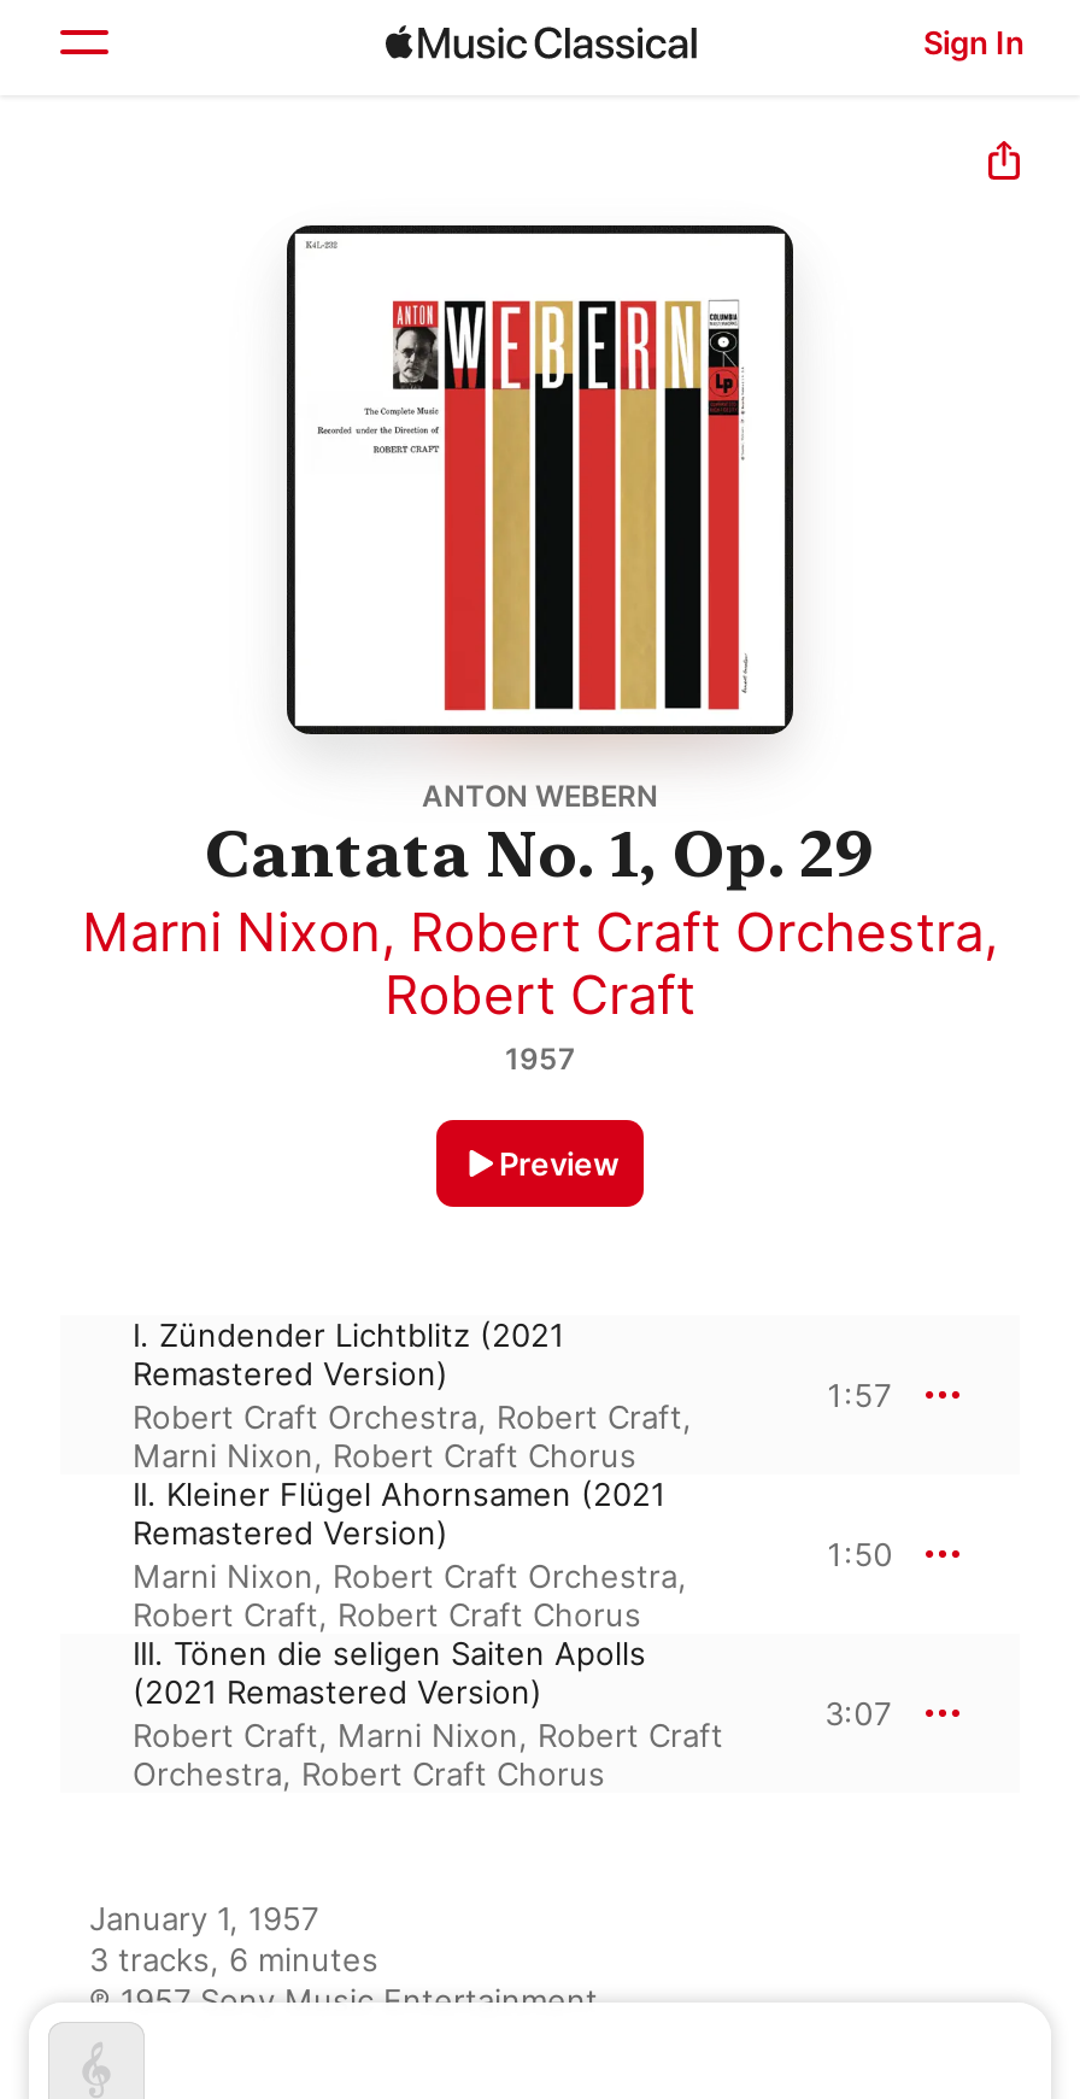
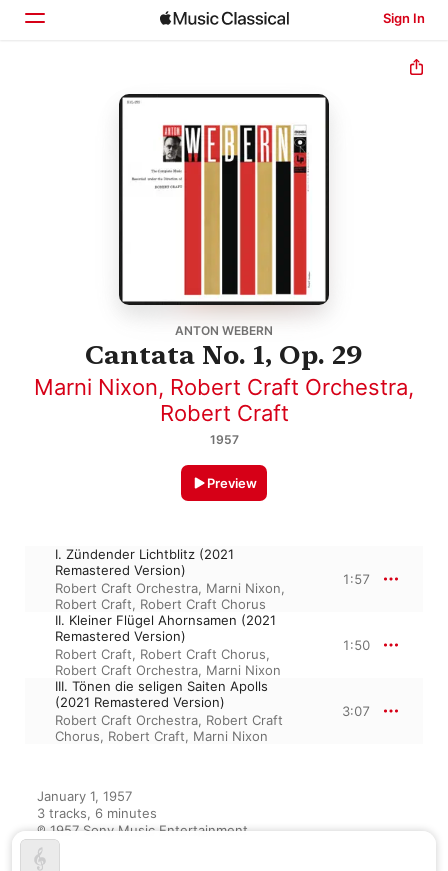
- Robert Craft Orchestra, Robert Craft,
+ Robert Craft Orchestra, Marni Nixon,

- Marni Nixon, Robert Craft Chorus

- Marni Nixon, Robert Craft Orchestra,
+ Robert Craft, Robert Craft Chorus,

+ Robert Craft Orchestra, Marni Nixon

moved up: Robert Craft, Robert Craft Chorus

- Robert Craft, Marni Nixon, Robert Craft
- Orchestra, Robert Craft Chorus
+ Robert Craft Orchestra, Robert Craft
+ Chorus, Robert Craft, Marni Nixon
